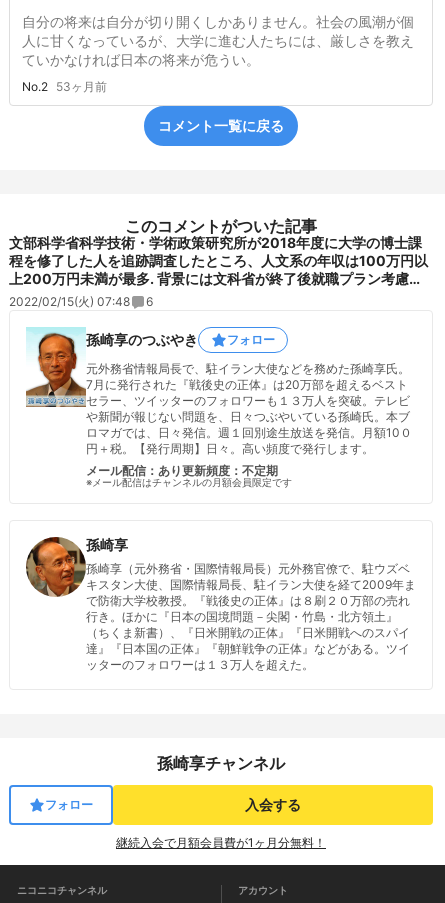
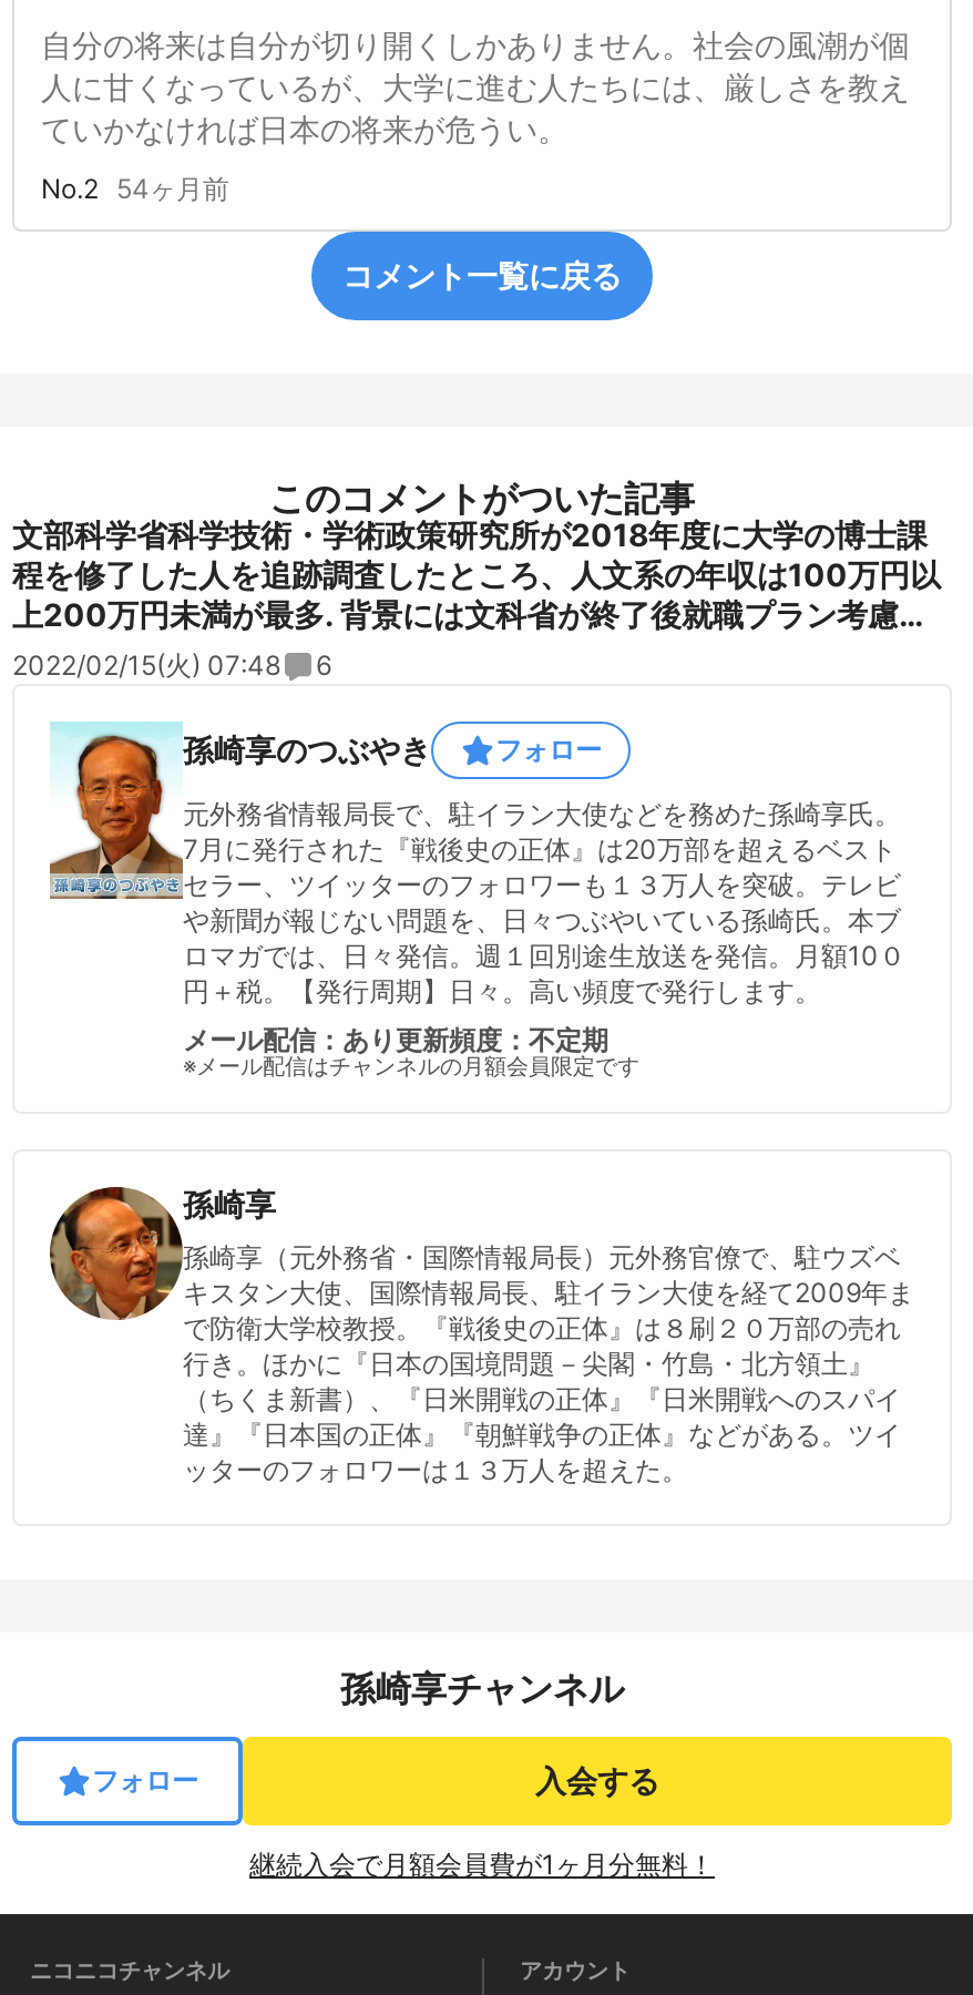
- No.2 53ヶ月前
+ No.2 54ヶ月前
